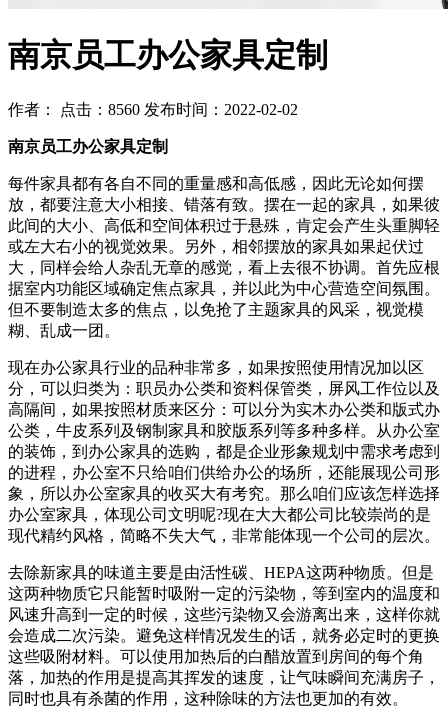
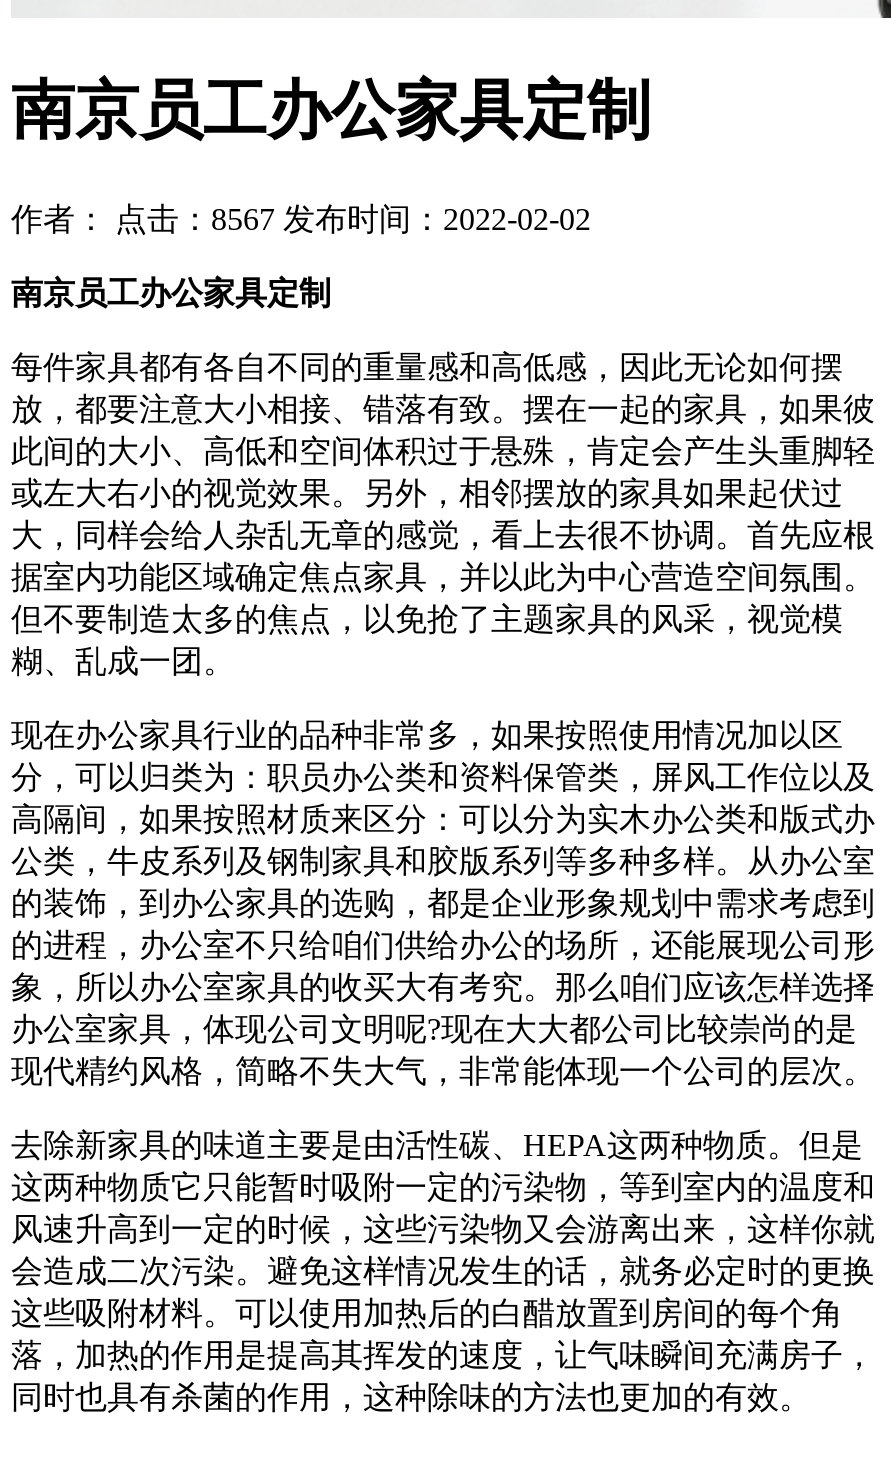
- 作者： 点击：8560 发布时间：2022-02-02
+ 作者： 点击：8567 发布时间：2022-02-02
